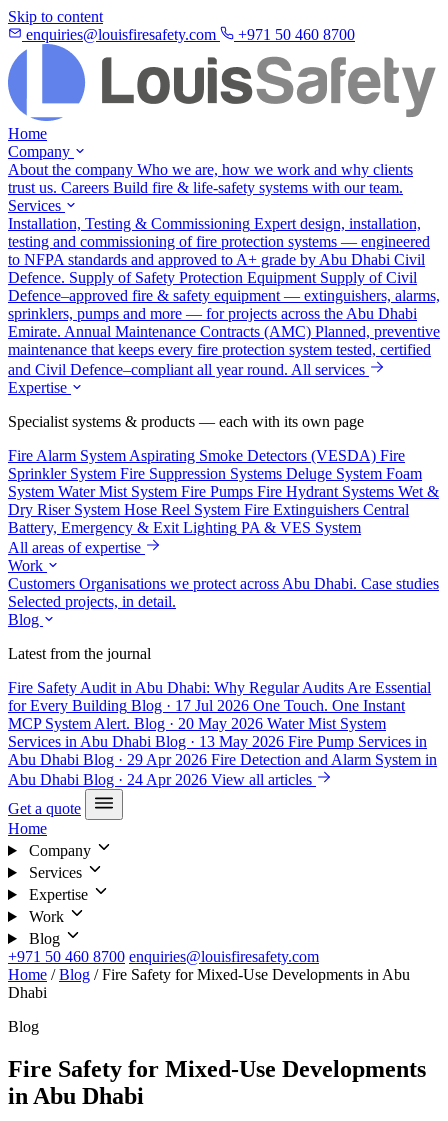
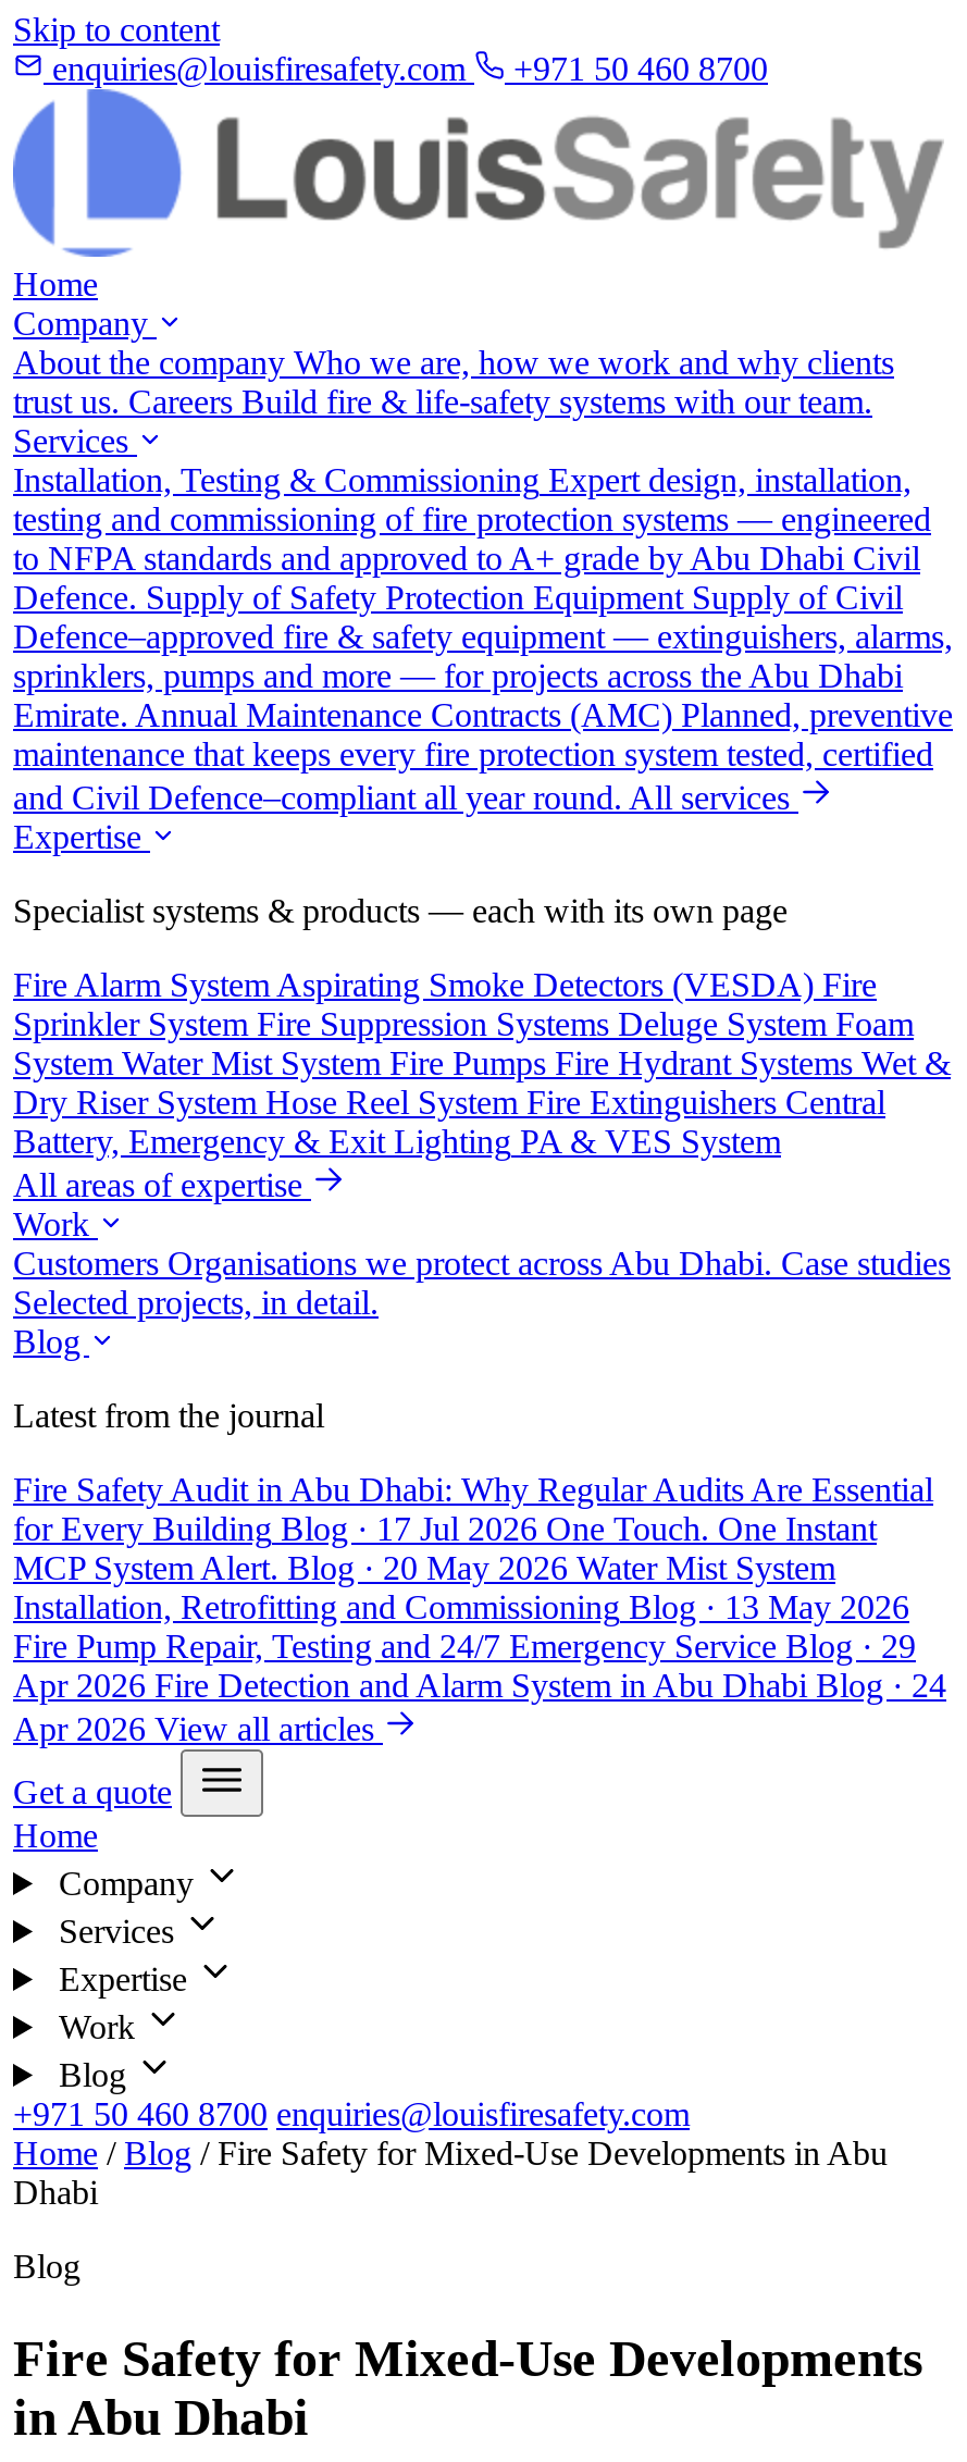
- Services in Abu Dhabi Blog · 13 May 2026 Fire Pump Services in
- Abu Dhabi Blog · 29 Apr 2026 Fire Detection and Alarm System in
- Abu Dhabi Blog · 24 Apr 2026 View all articles
+ Installation, Retrofitting and Commissioning Blog · 13 May 2026
+ Fire Pump Repair, Testing and 24/7 Emergency Service Blog · 29
+ Apr 2026 Fire Detection and Alarm System in Abu Dhabi Blog · 24
+ Apr 2026 View all articles
